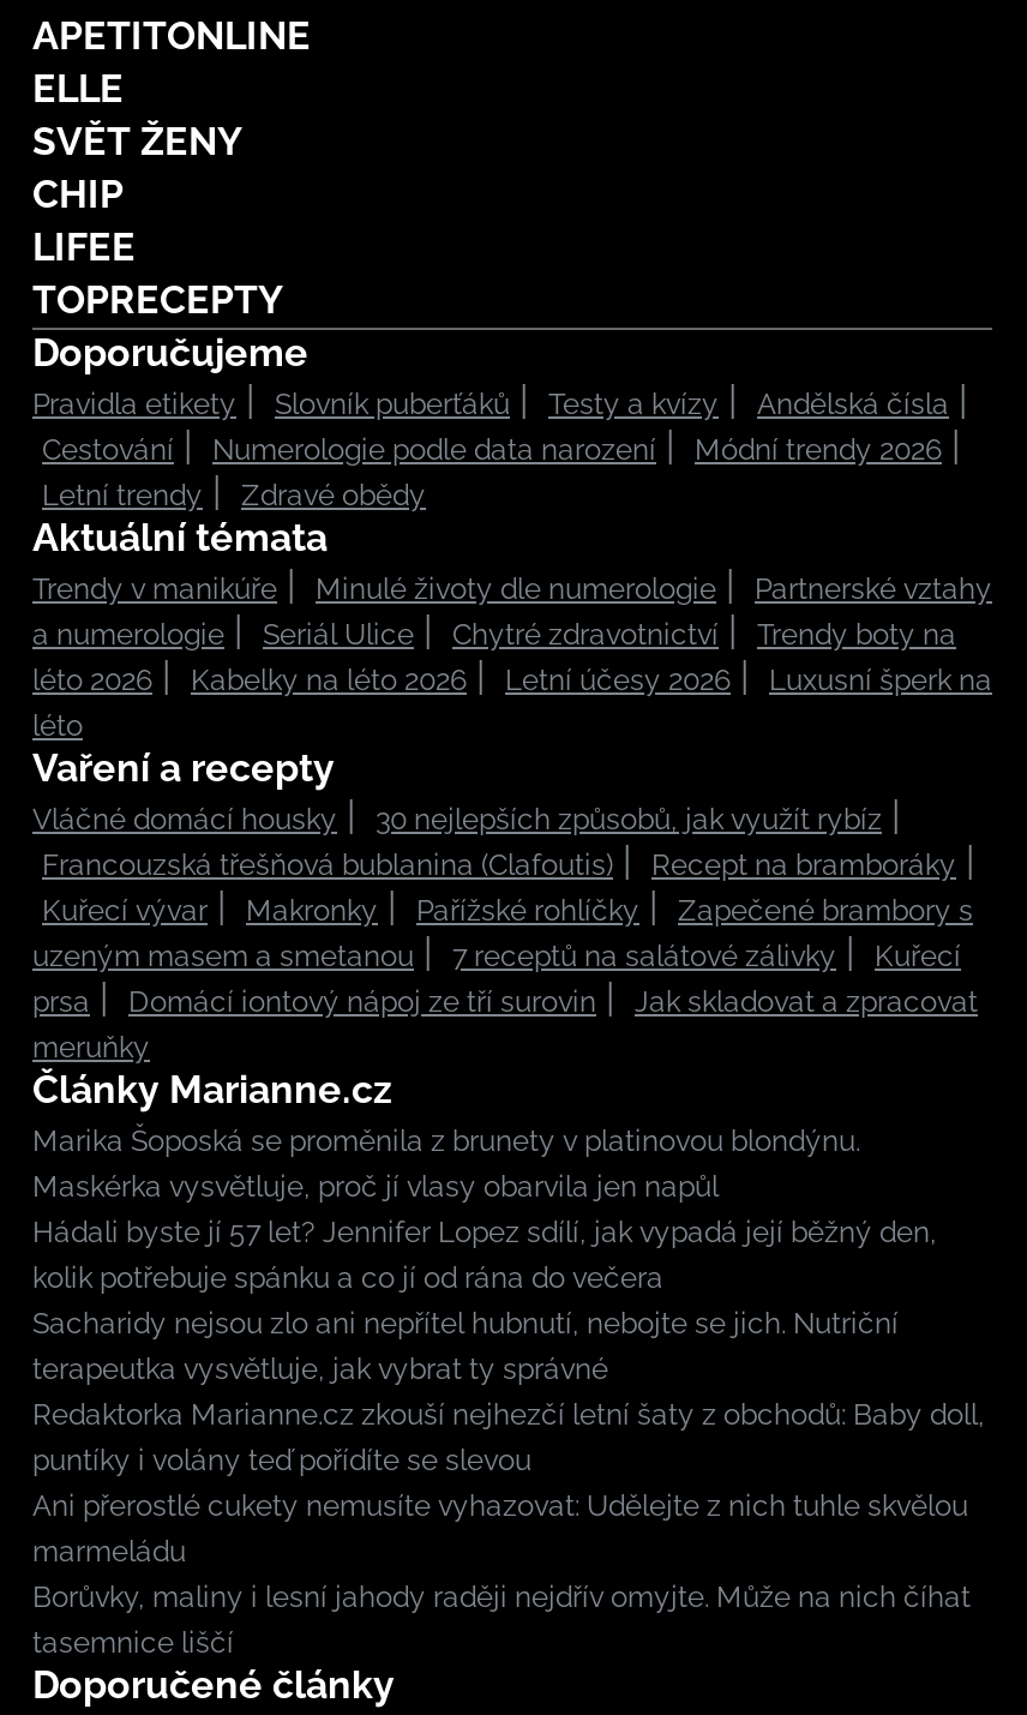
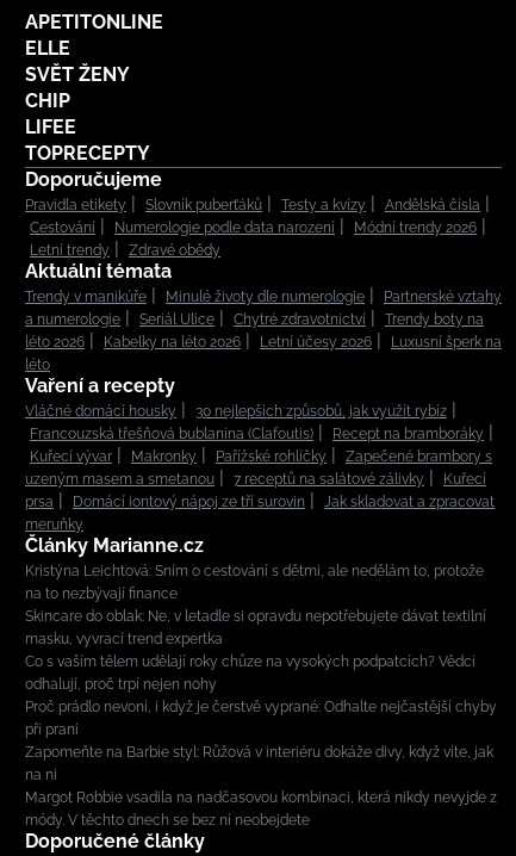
- Marika Šoposká se proměnila z brunety v platinovou blondýnu.
- Maskérka vysvětluje, proč jí vlasy obarvila jen napůl
- Hádali byste jí 57 let? Jennifer Lopez sdílí, jak vypadá její běžný den,
- kolik potřebuje spánku a co jí od rána do večera
- Sacharidy nejsou zlo ani nepřítel hubnutí, nebojte se jich. Nutriční
- terapeutka vysvětluje, jak vybrat ty správné
- Redaktorka Marianne.cz zkouší nejhezčí letní šaty z obchodů: Baby doll,
- puntíky i volány teď pořídíte se slevou
- Ani přerostlé cukety nemusíte vyhazovat: Udělejte z nich tuhle skvělou
- marmeládu
- Borůvky, maliny i lesní jahody raději nejdřív omyjte. Může na nich číhat
- tasemnice liščí
+ Kristýna Leichtová: Sním o cestování s dětmi, ale nedělám to, protože
+ na to nezbývají finance
+ Skincare do oblak: Ne, v letadle si opravdu nepotřebujete dávat textilní
+ masku, vyvrací trend expertka
+ Co s vaším tělem udělají roky chůze na vysokých podpatcích? Vědci
+ odhalují, proč trpí nejen nohy
+ Proč prádlo nevoní, i když je čerstvě vyprané: Odhalte nejčastější chyby
+ při praní
+ Zapomeňte na Barbie styl: Růžová v interiéru dokáže divy, když víte, jak
+ na ni
+ Margot Robbie vsadila na nadčasovou kombinaci, která nikdy nevyjde z
+ módy. V těchto dnech se bez ní neobejdete
